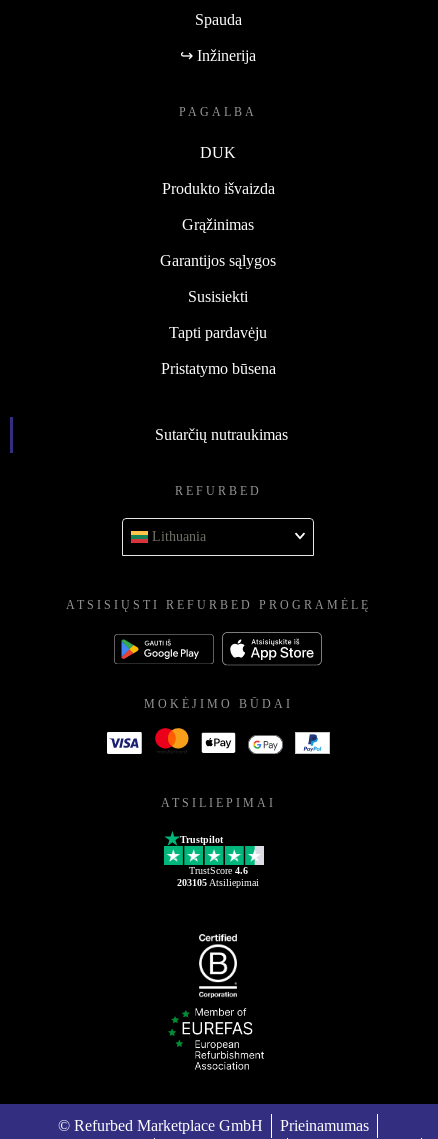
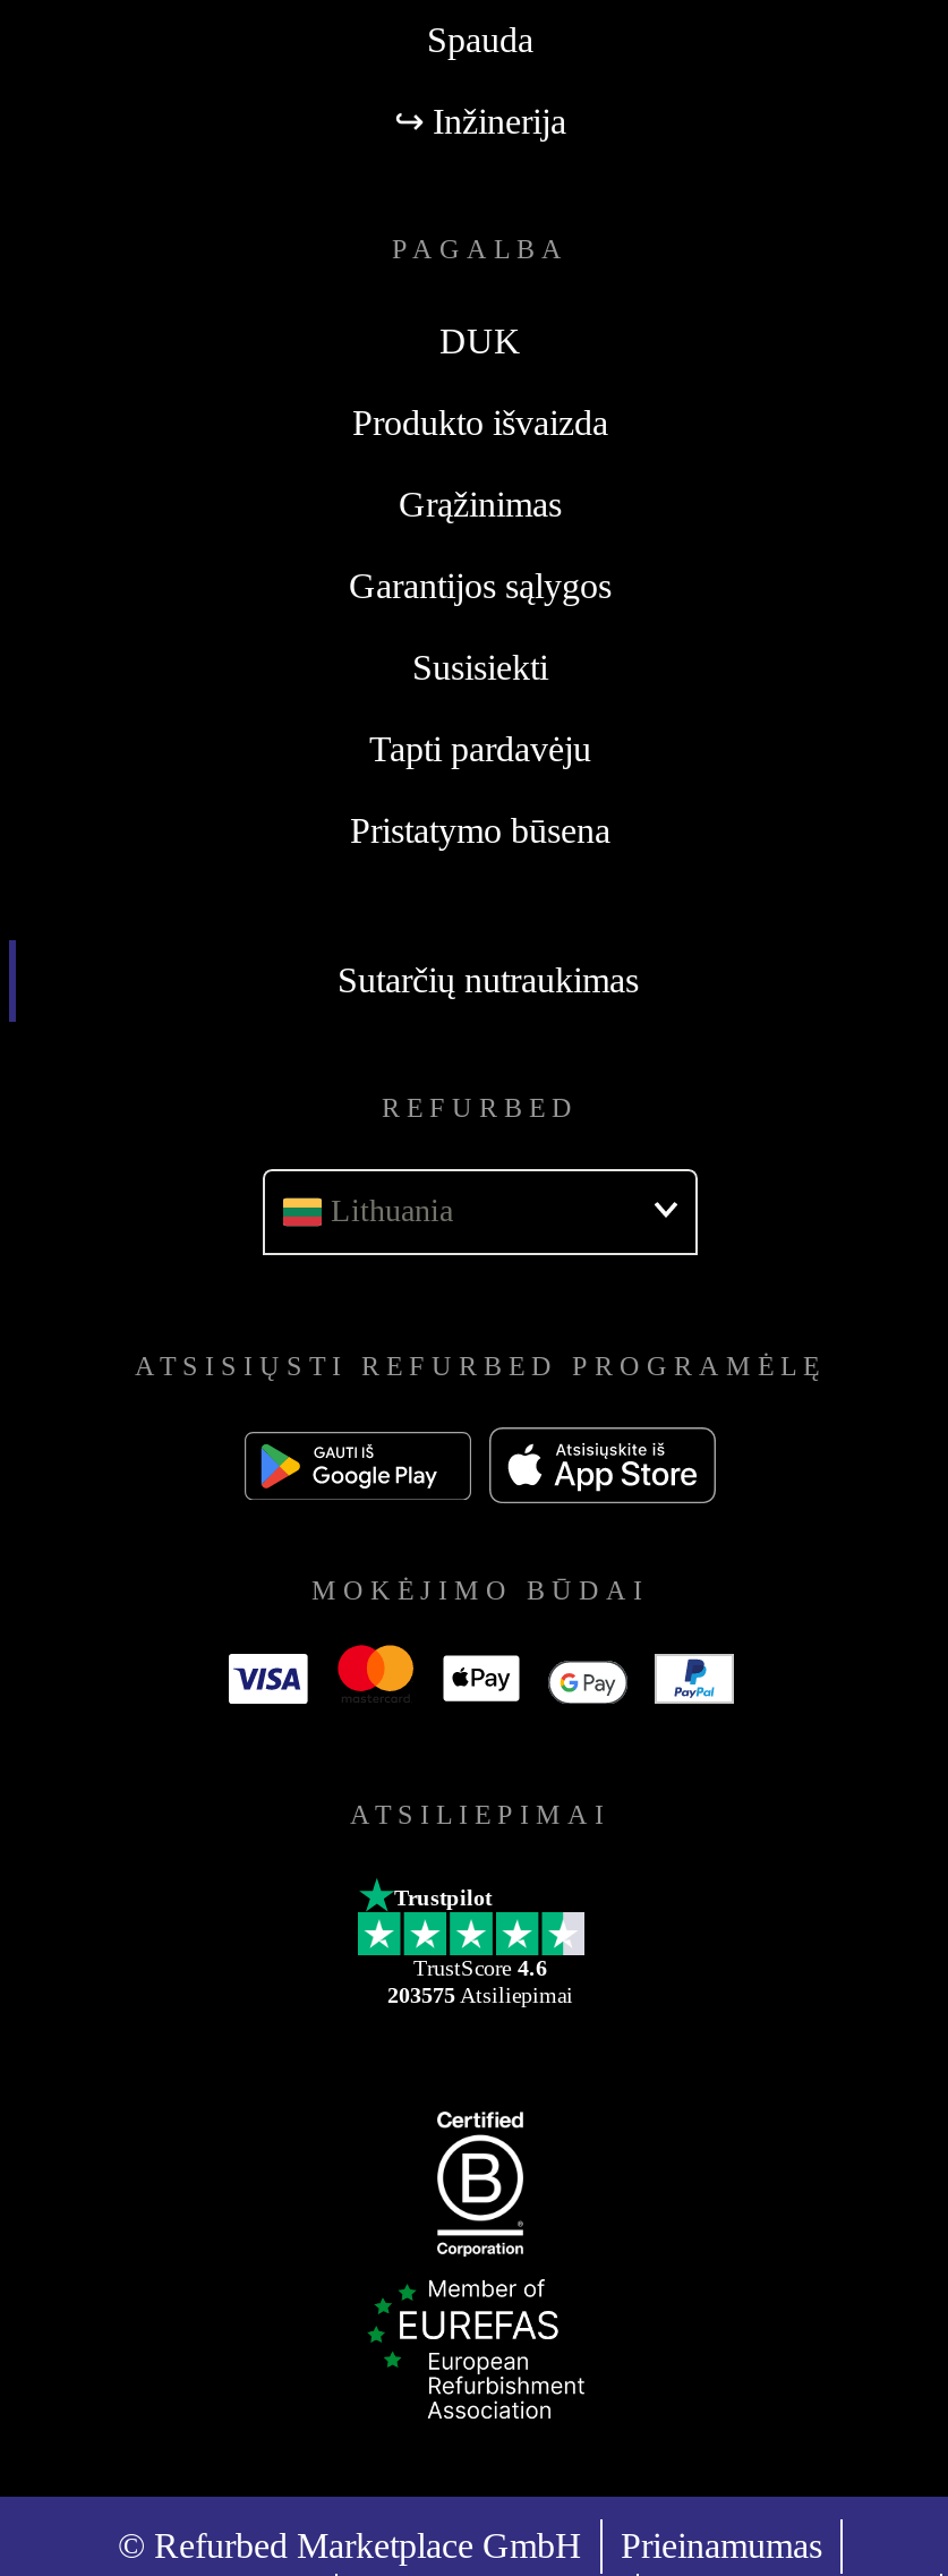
- 203105 Atsiliepimai
+ 203575 Atsiliepimai
